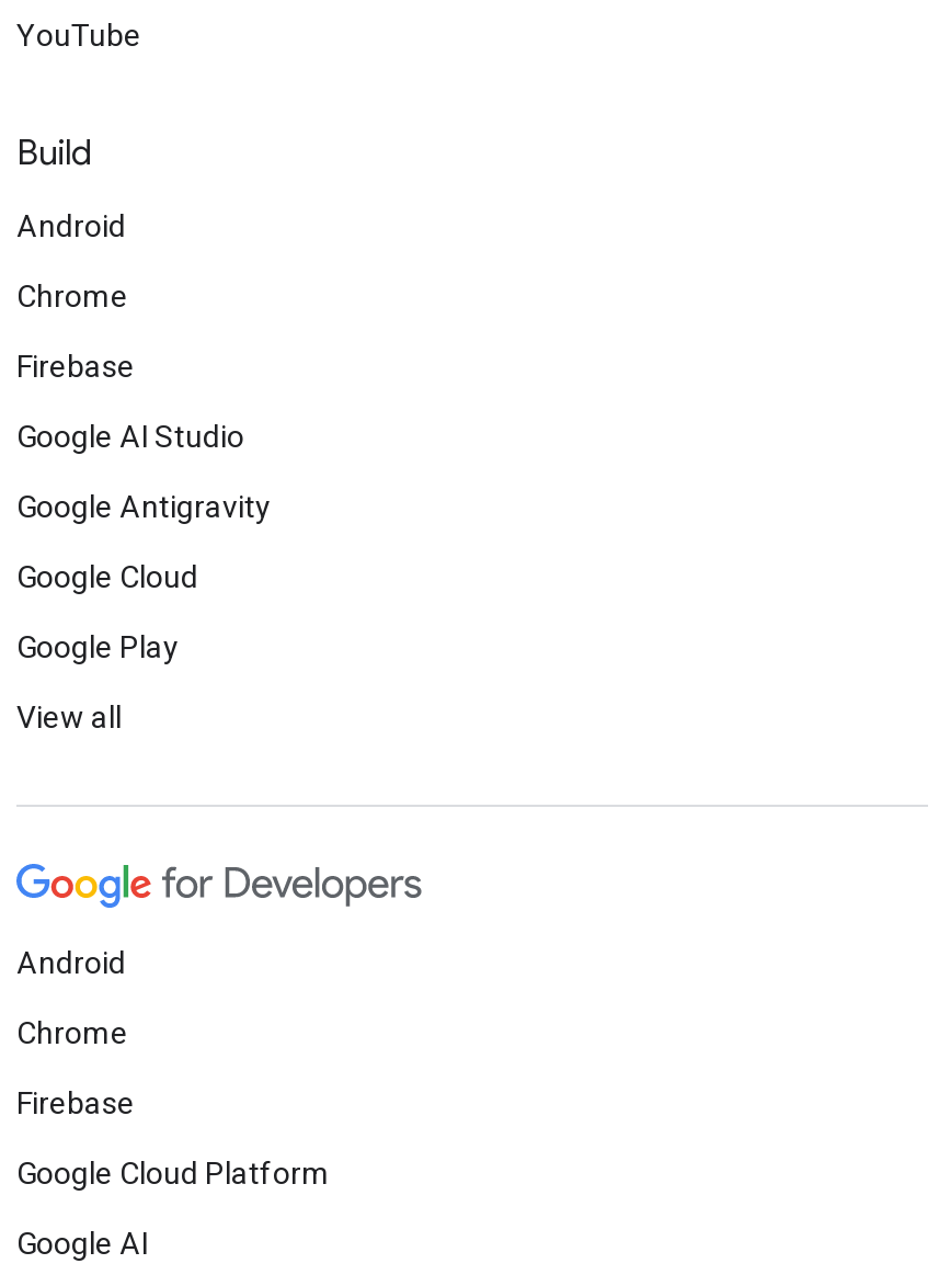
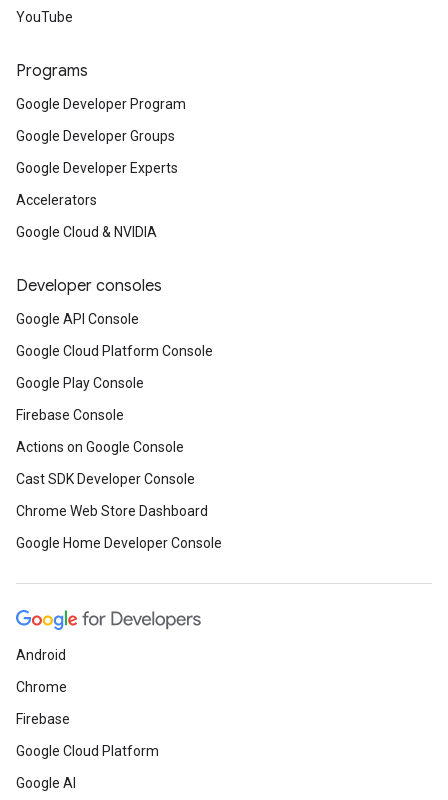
- Build
- Android
- Chrome
- Firebase
- Google AI Studio
- Google Antigravity
- Google Cloud
- Google Play
- View all
+ Programs
+ Google Developer Program
+ Google Developer Groups
+ Google Developer Experts
+ Accelerators
+ Google Cloud & NVIDIA
+ Developer consoles
+ Google API Console
+ Google Cloud Platform Console
+ Google Play Console
+ Firebase Console
+ Actions on Google Console
+ Cast SDK Developer Console
+ Chrome Web Store Dashboard
+ Google Home Developer Console
